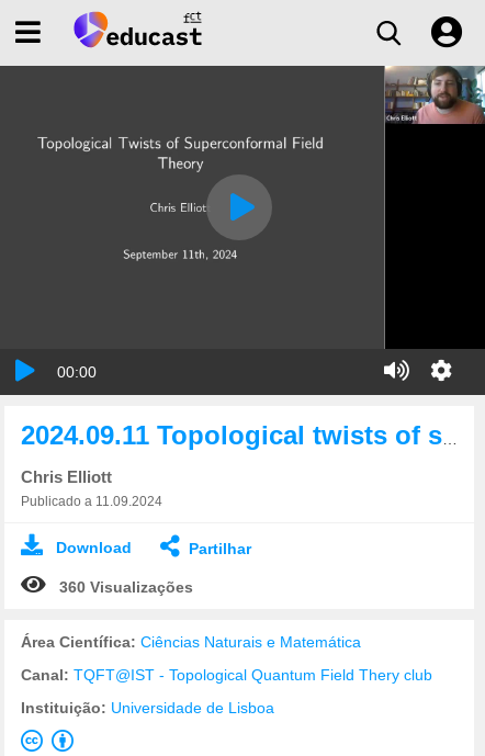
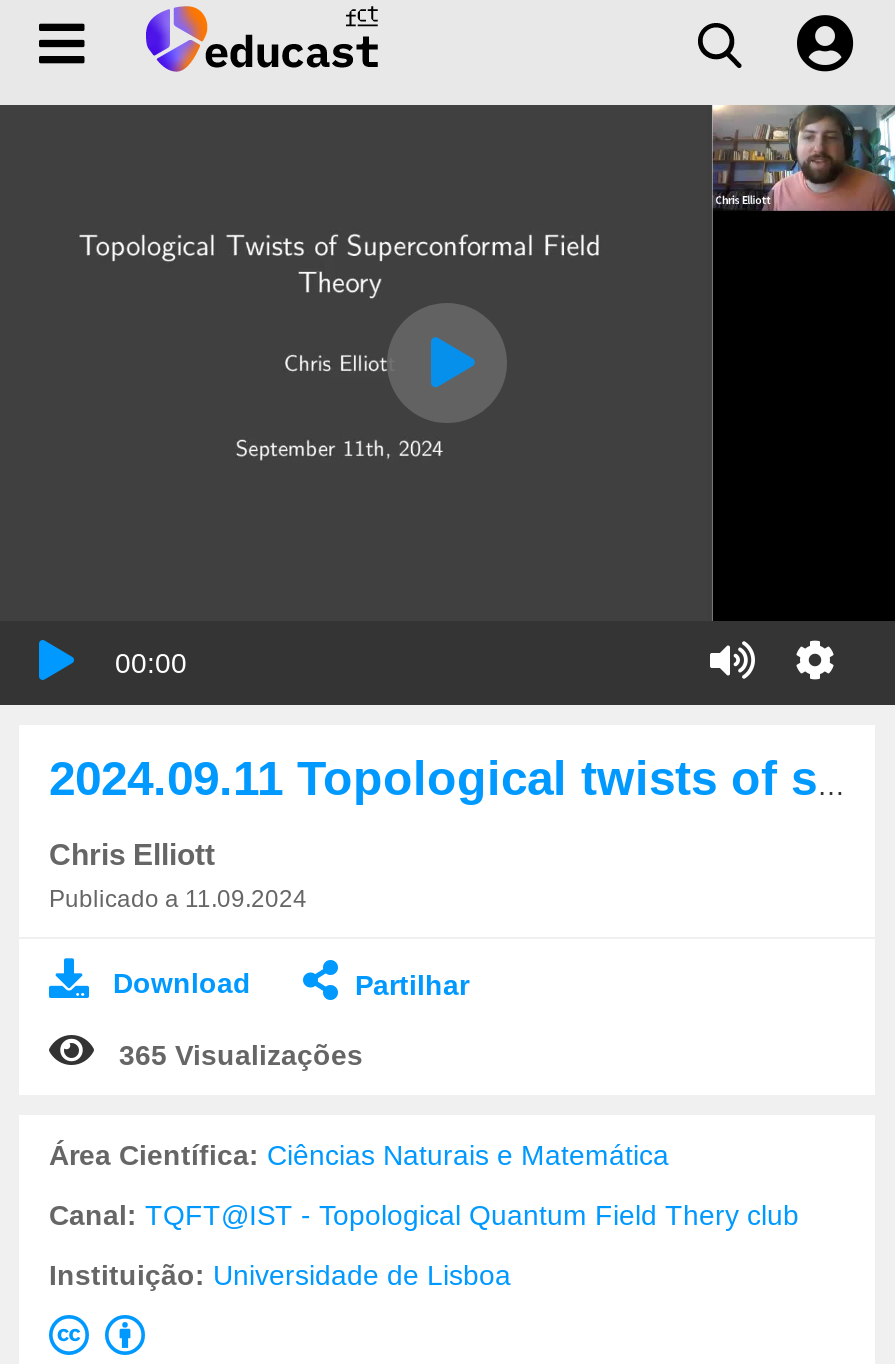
- 360 Visualizações
+ 365 Visualizações
